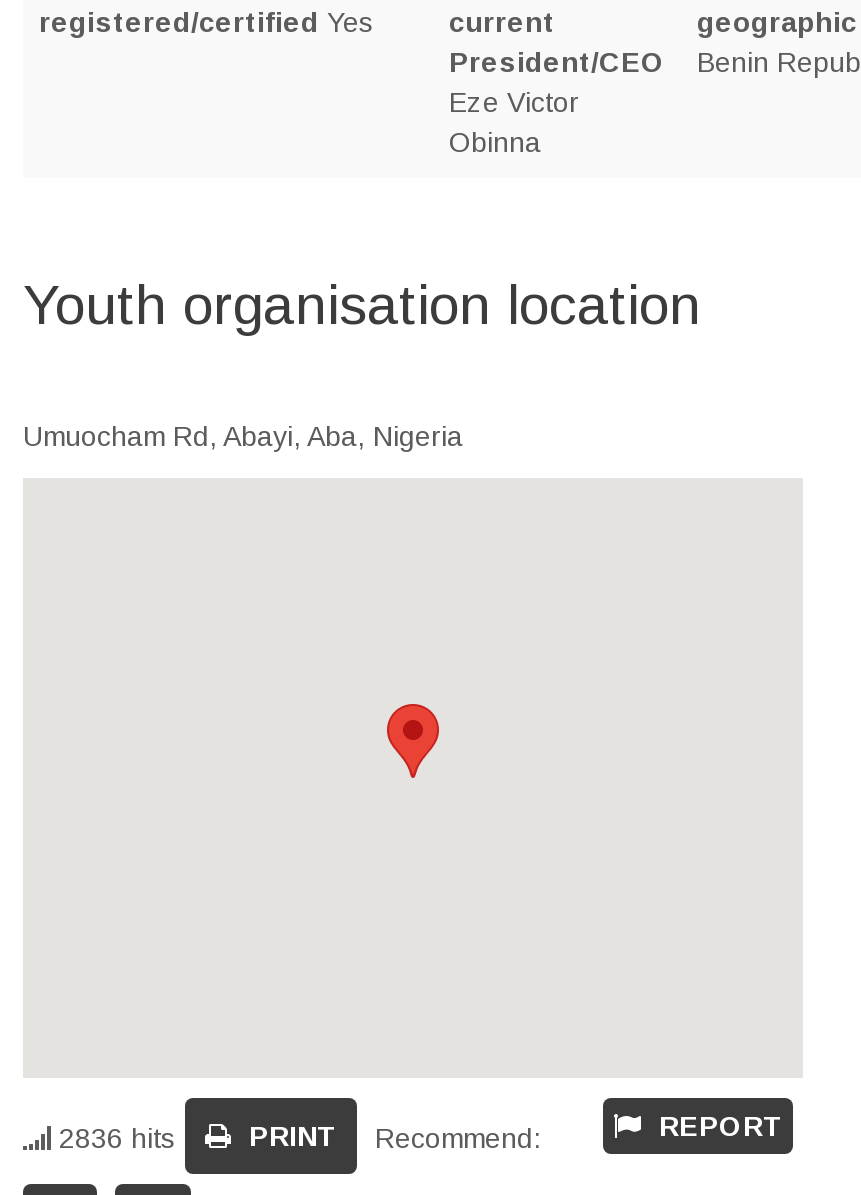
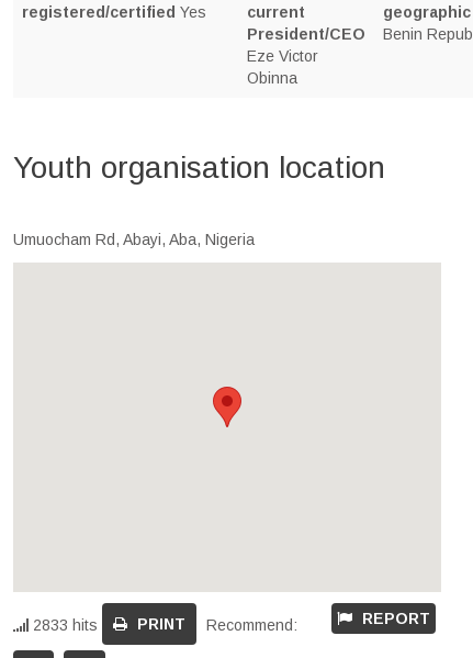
- 2836 hits PRINT Recommend:
+ 2833 hits PRINT Recommend:
